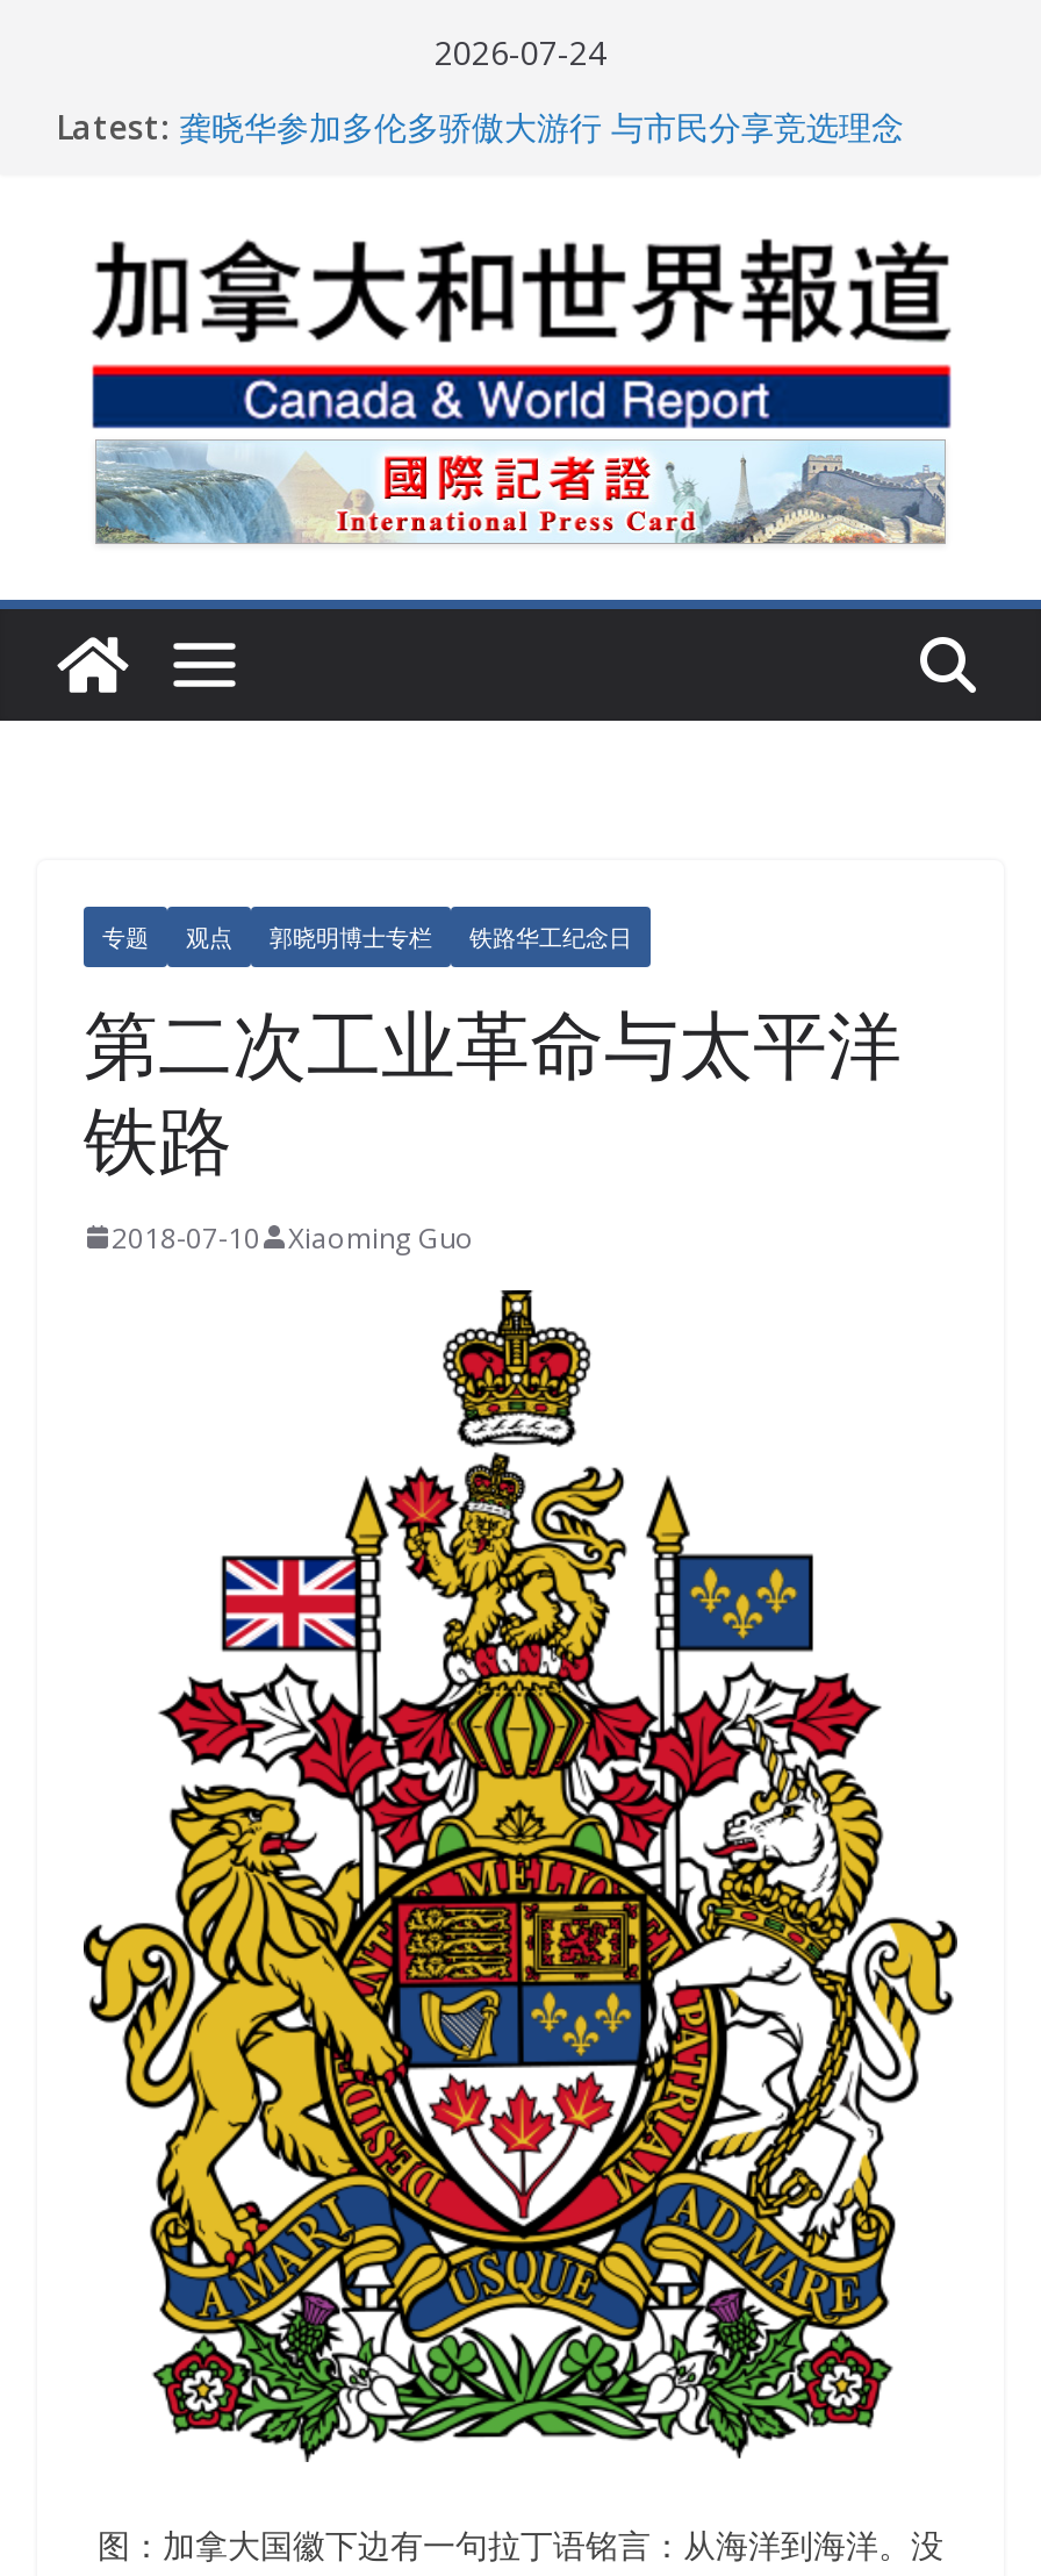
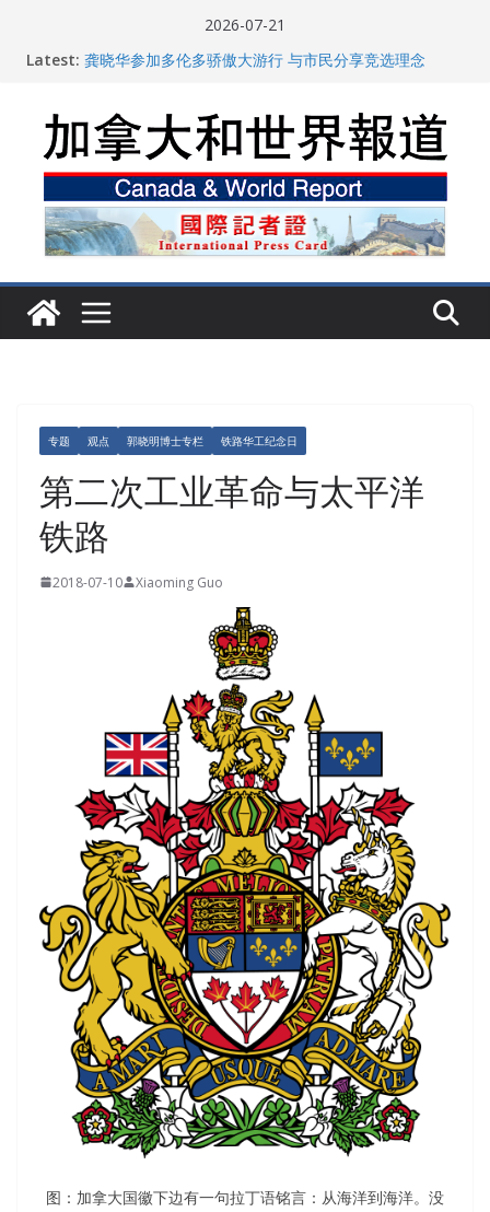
- 2026-07-24
+ 2026-07-21
